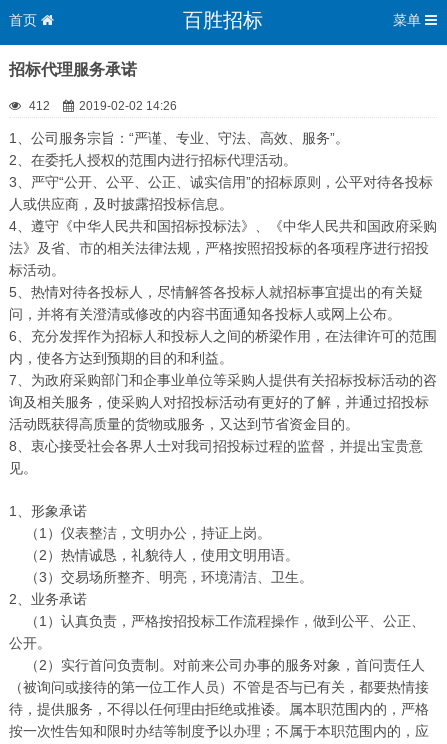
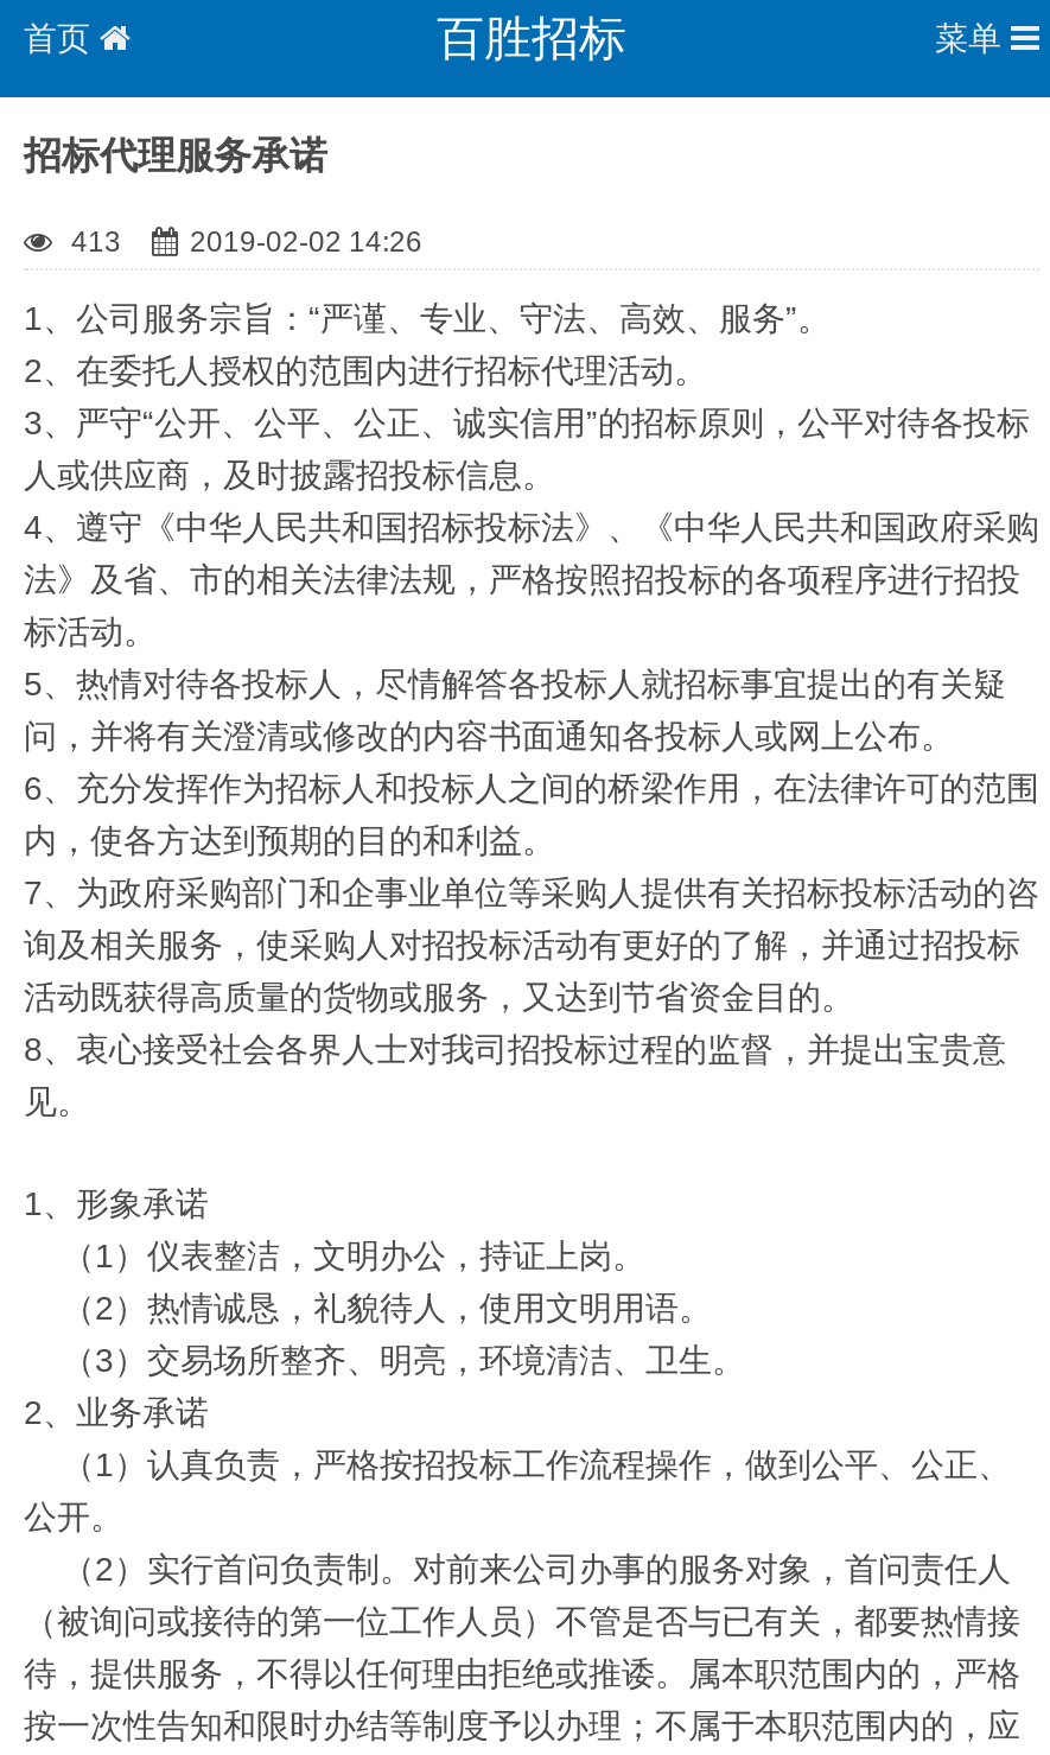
- 412
+ 413
